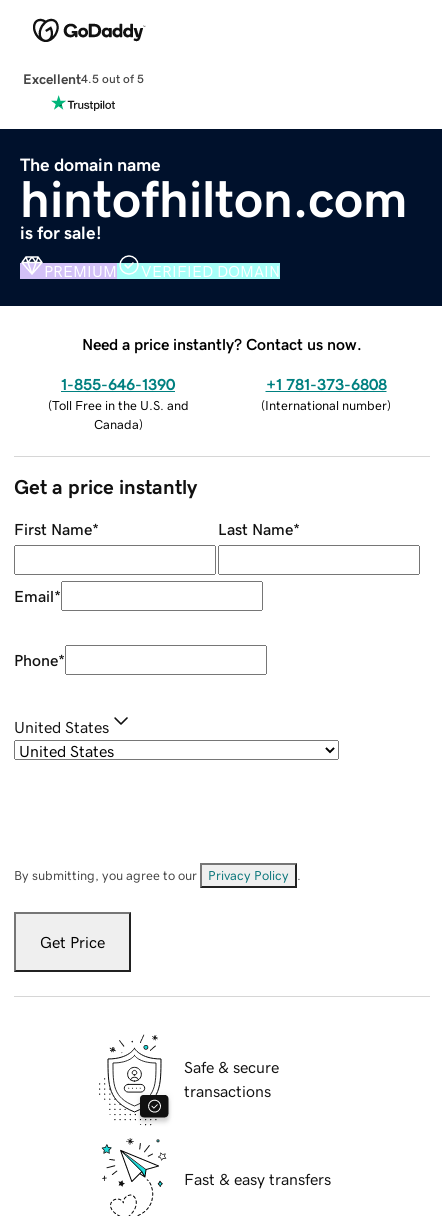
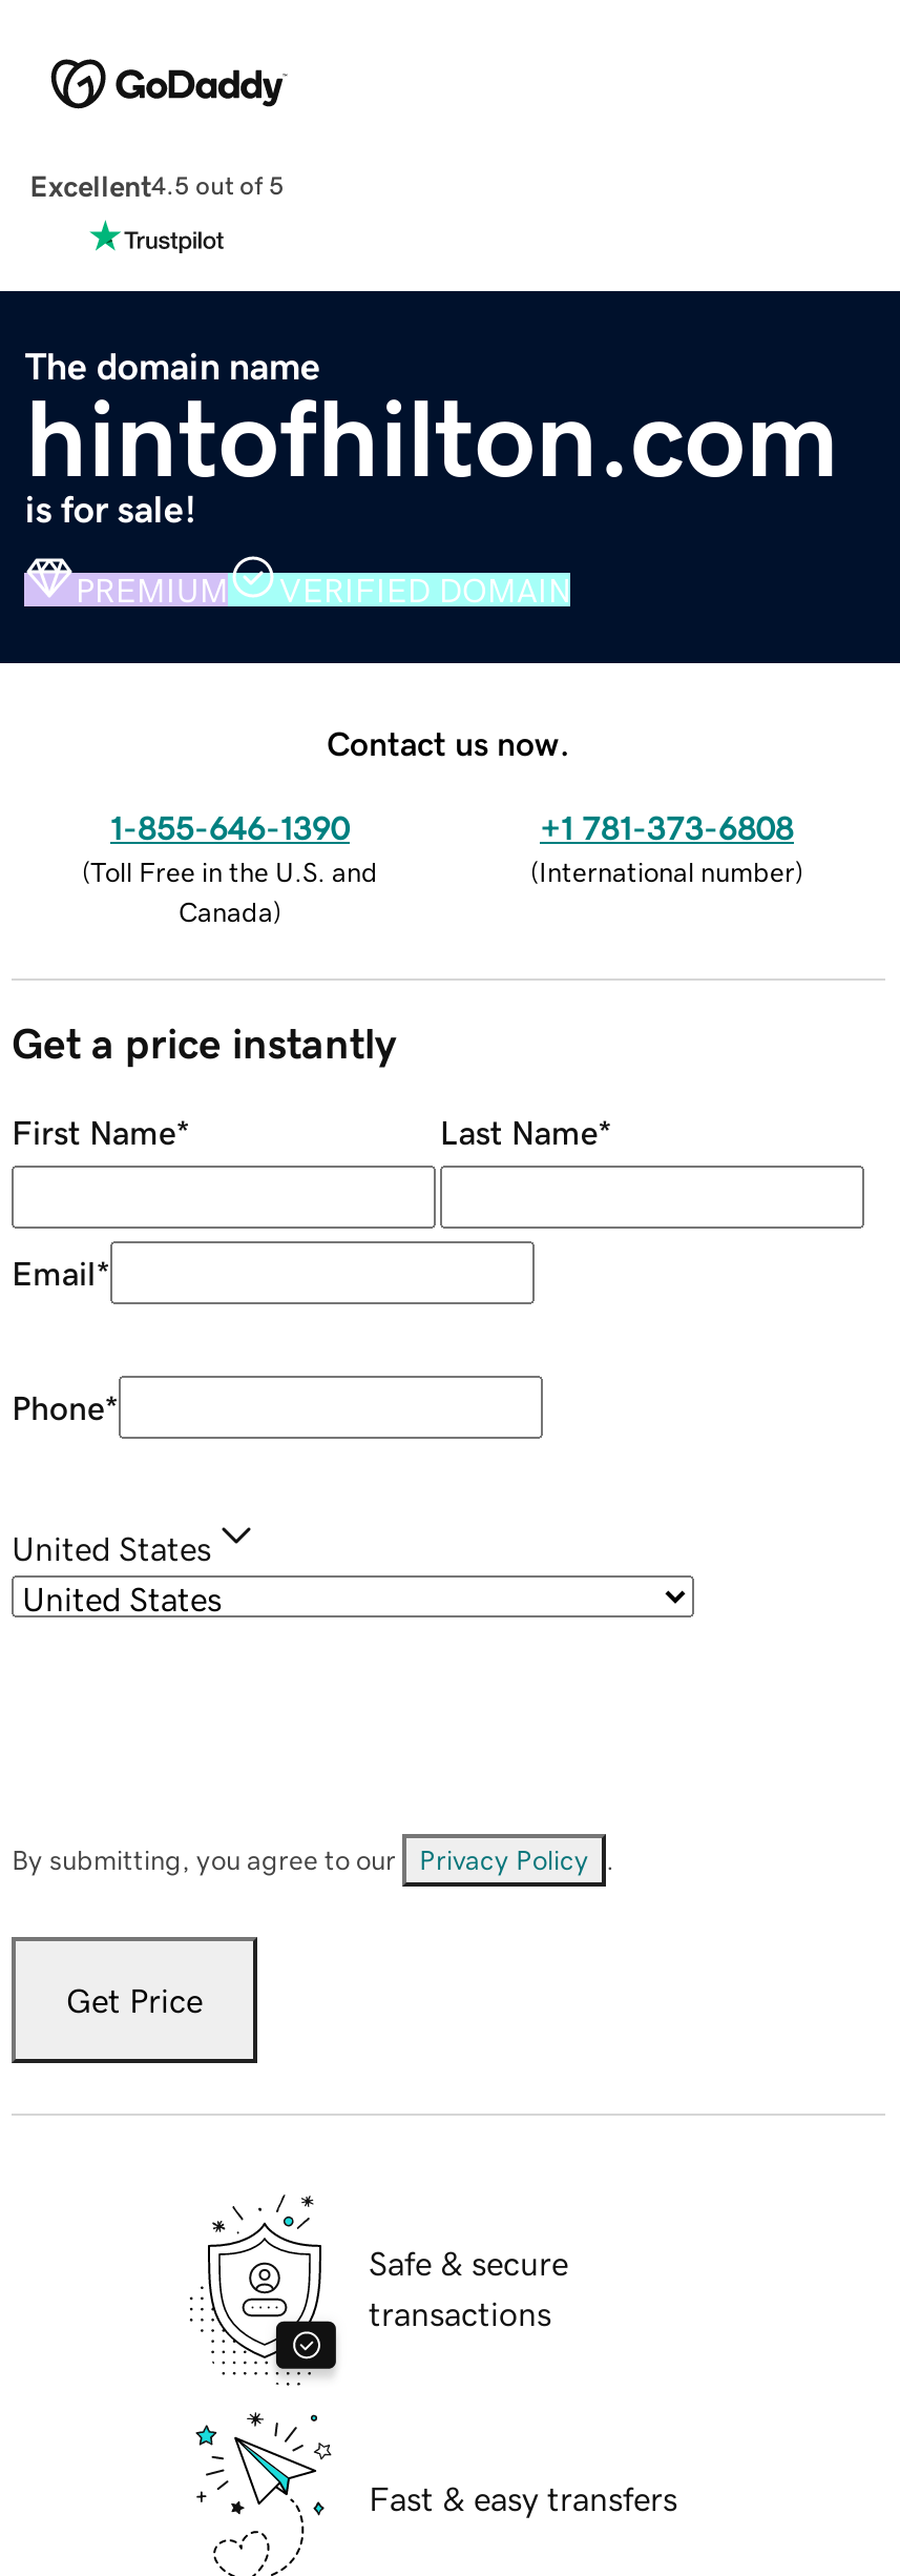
- Need a price instantly? Contact us now.
+ Contact us now.
